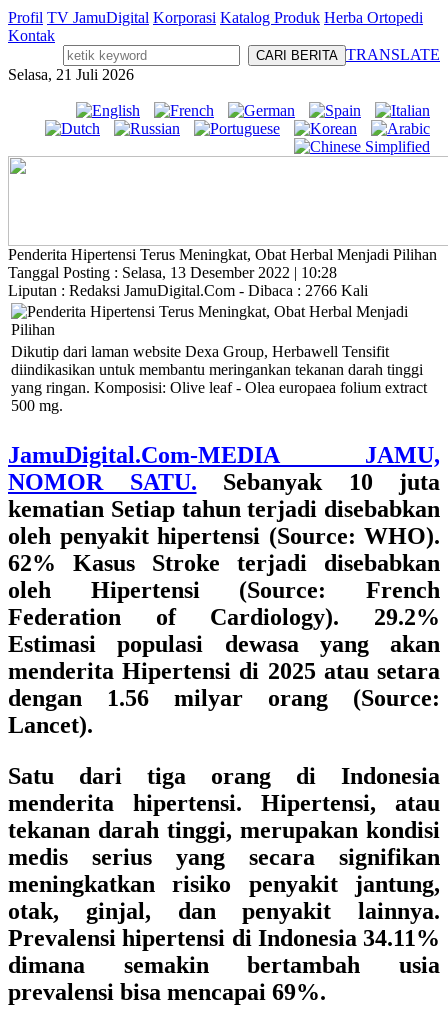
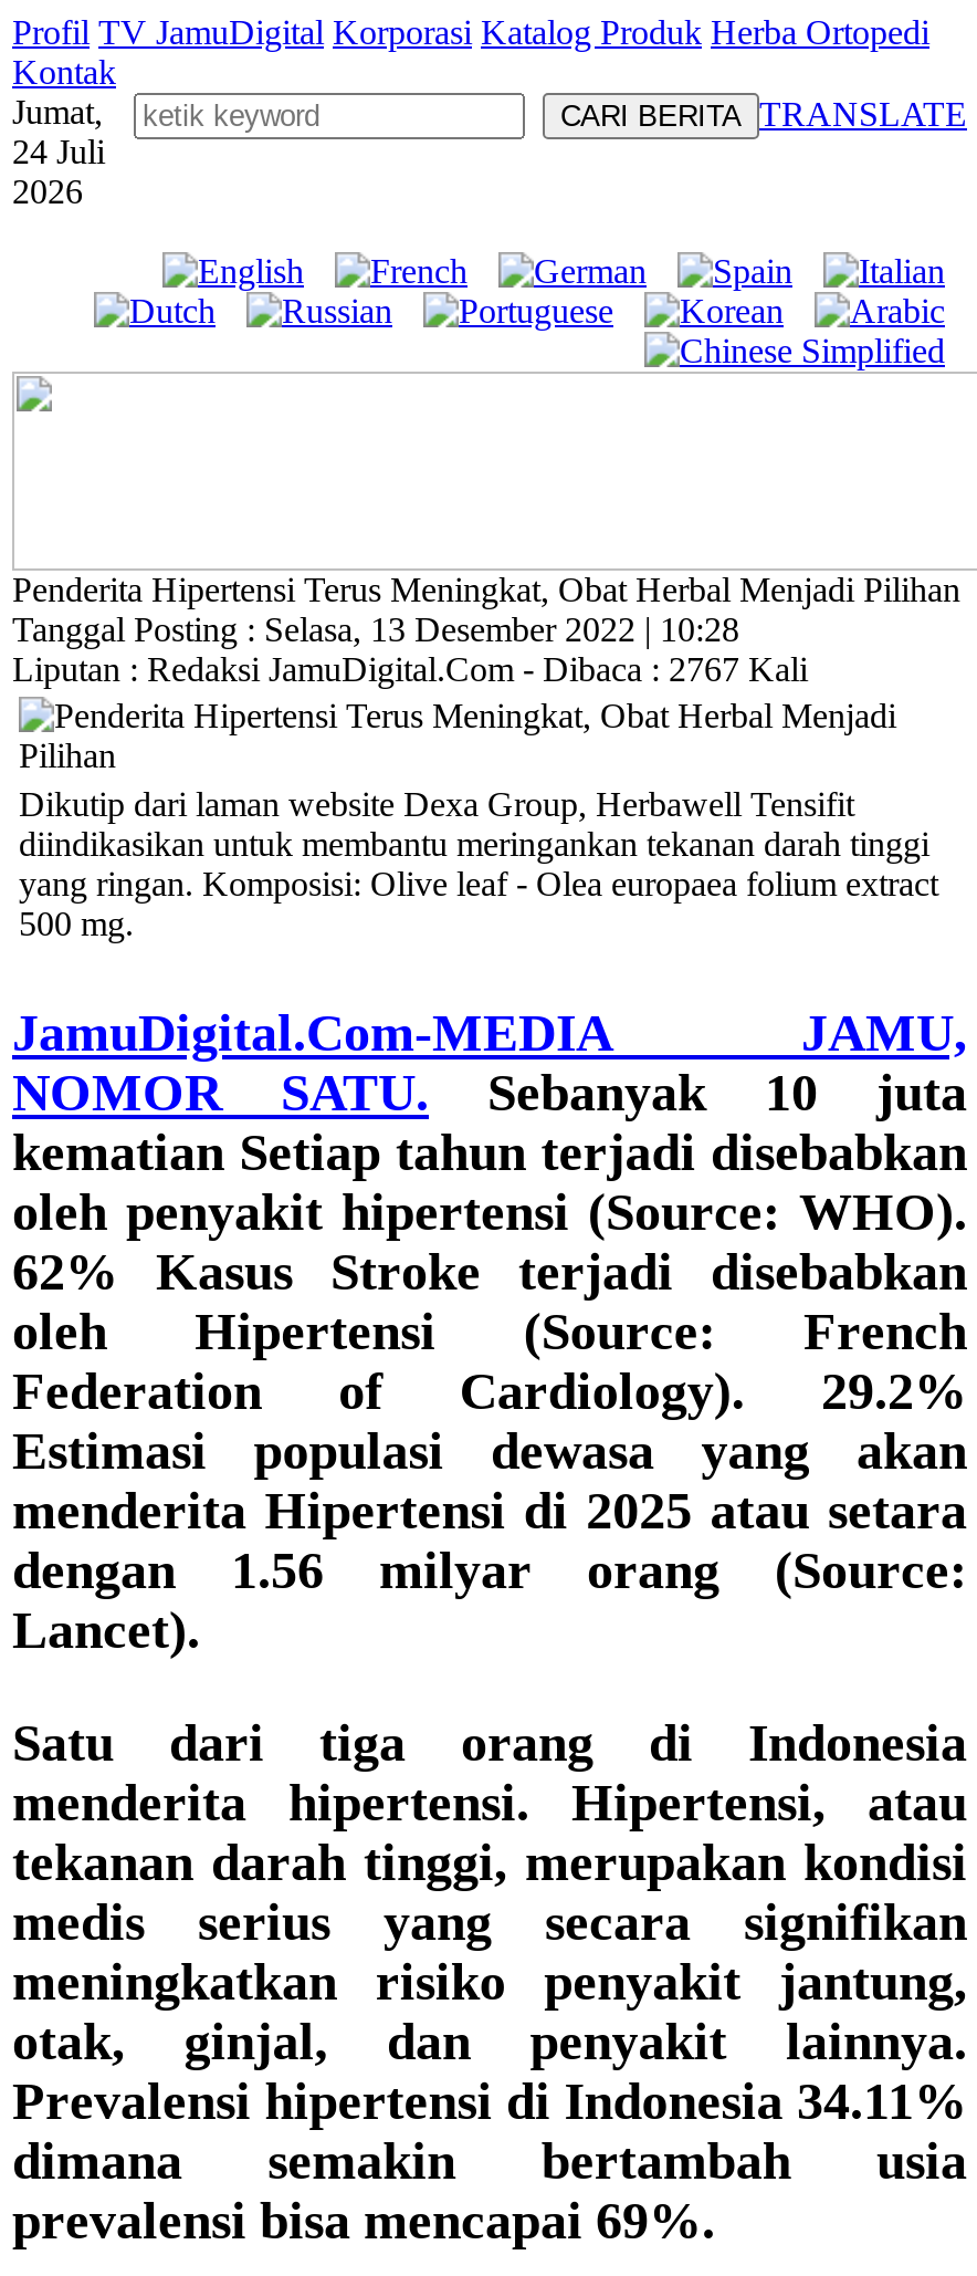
- Selasa, 21 Juli 2026
+ Jumat,
+ 24 Juli
+ 2026

- Liputan : Redaksi JamuDigital.Com - Dibaca : 2766 Kali
+ Liputan : Redaksi JamuDigital.Com - Dibaca : 2767 Kali
